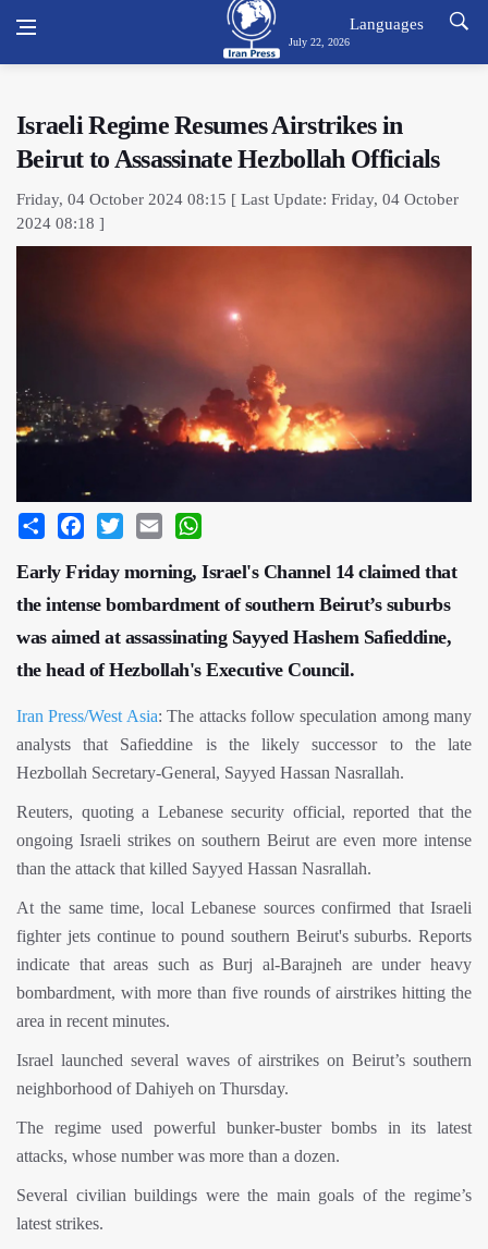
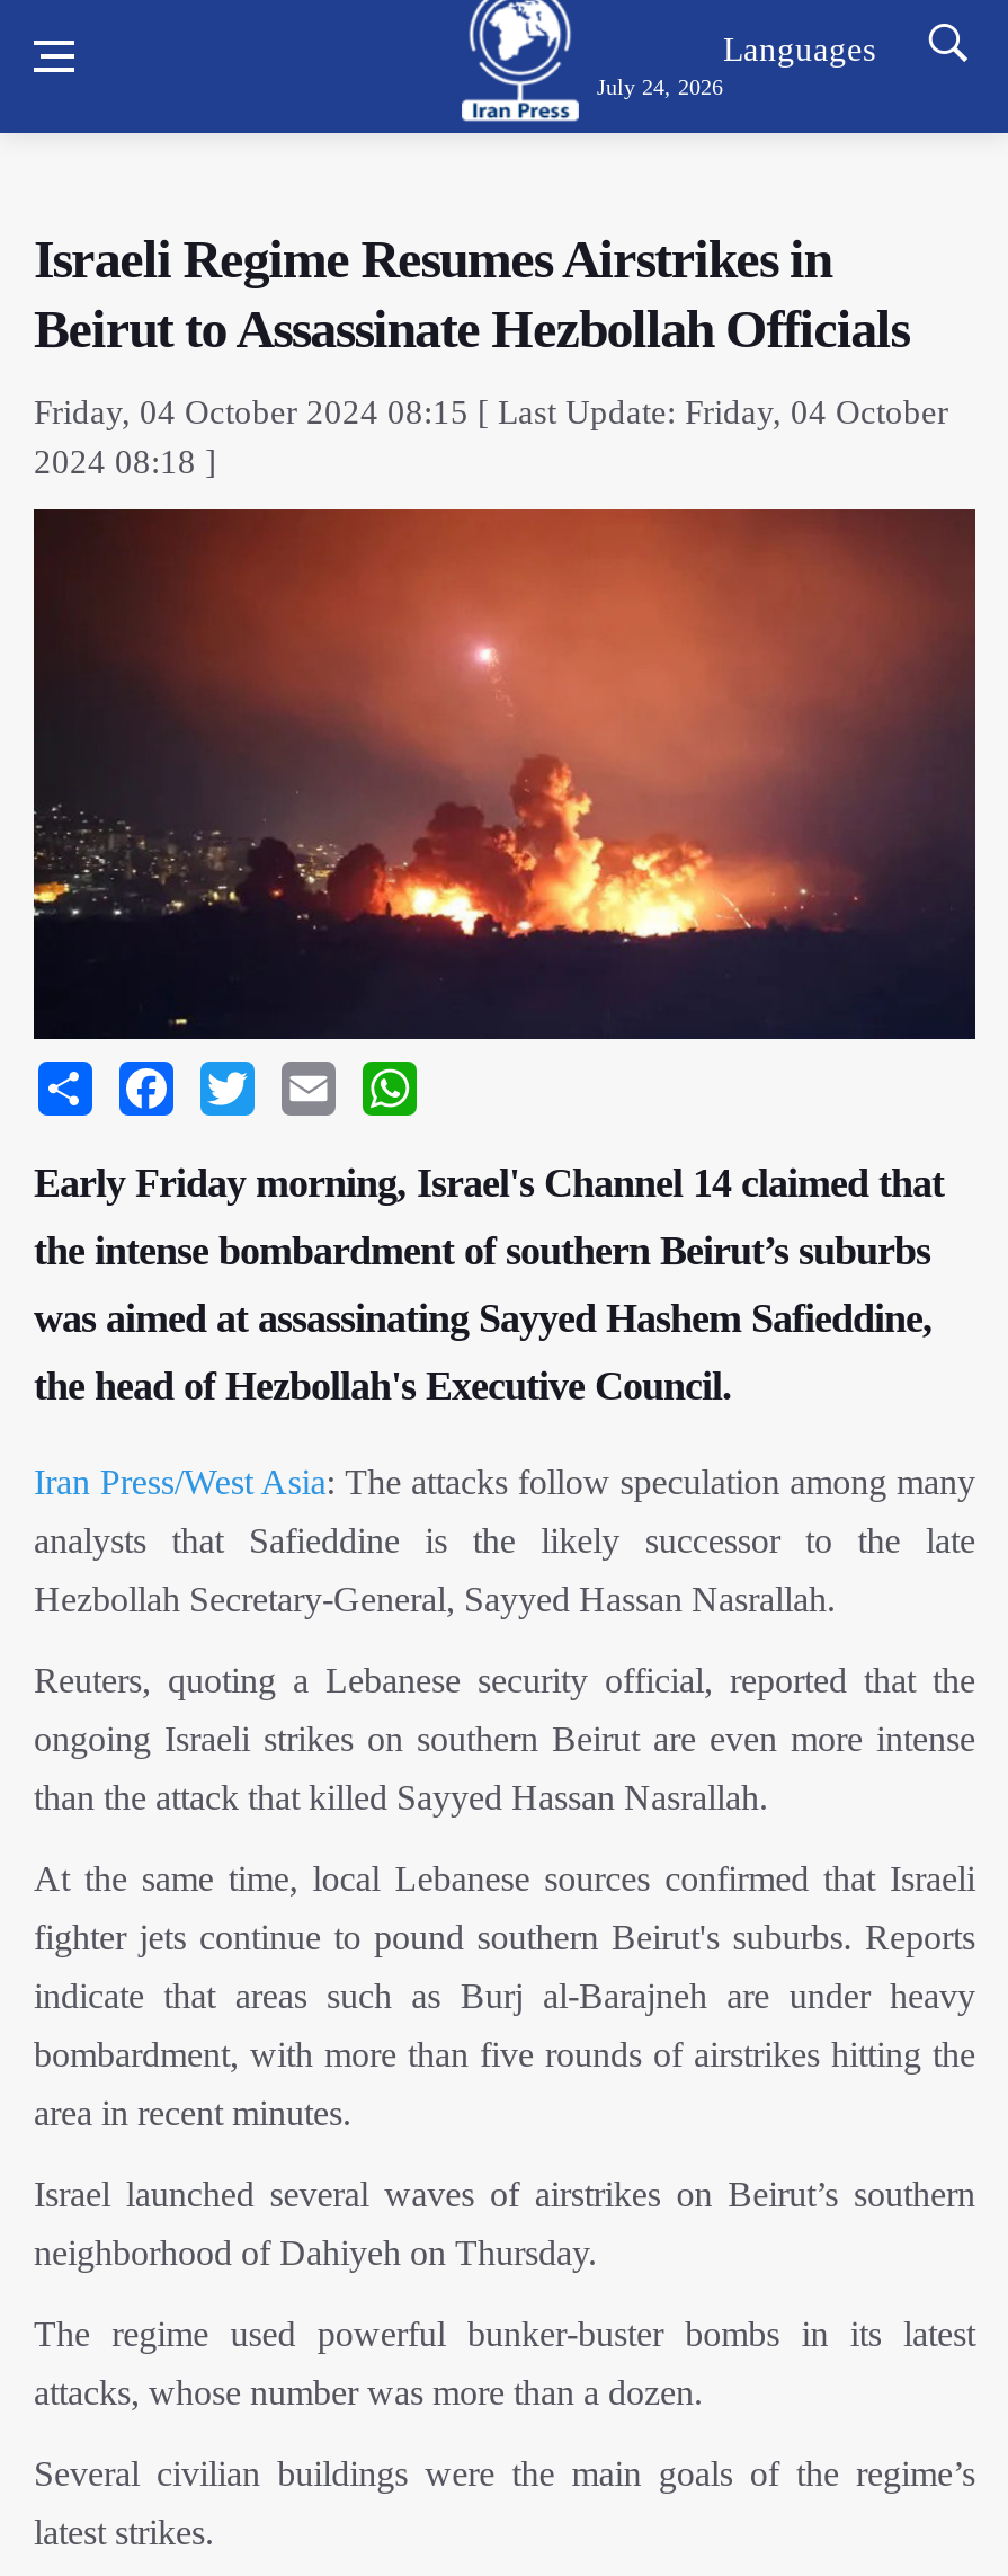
- July 22, 2026
+ July 24, 2026
